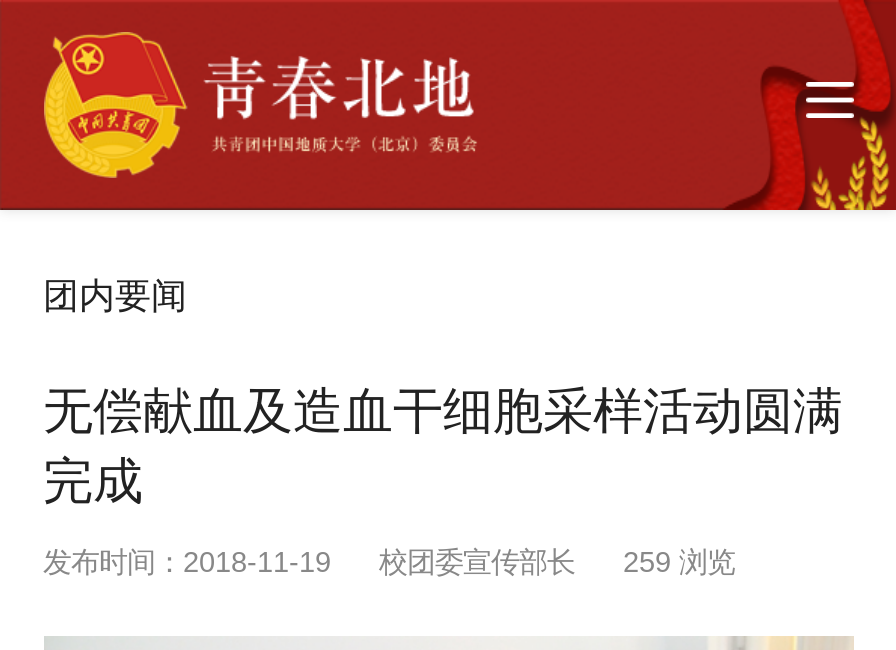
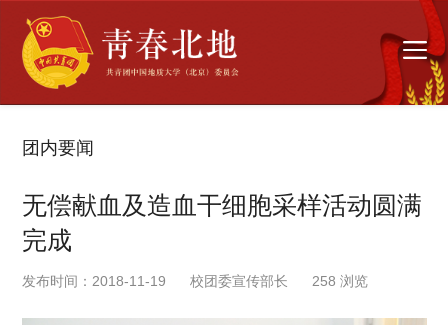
- 发布时间：2018-11-19 校团委宣传部长 259浏览
+ 发布时间：2018-11-19 校团委宣传部长 258浏览
